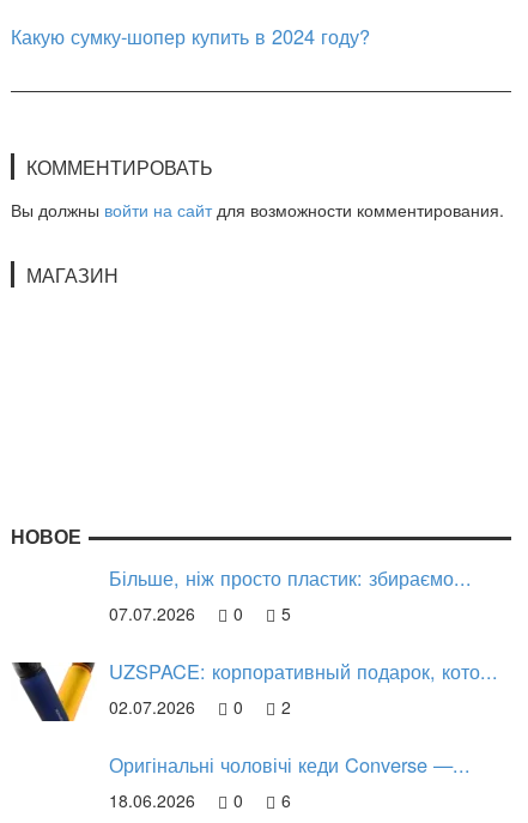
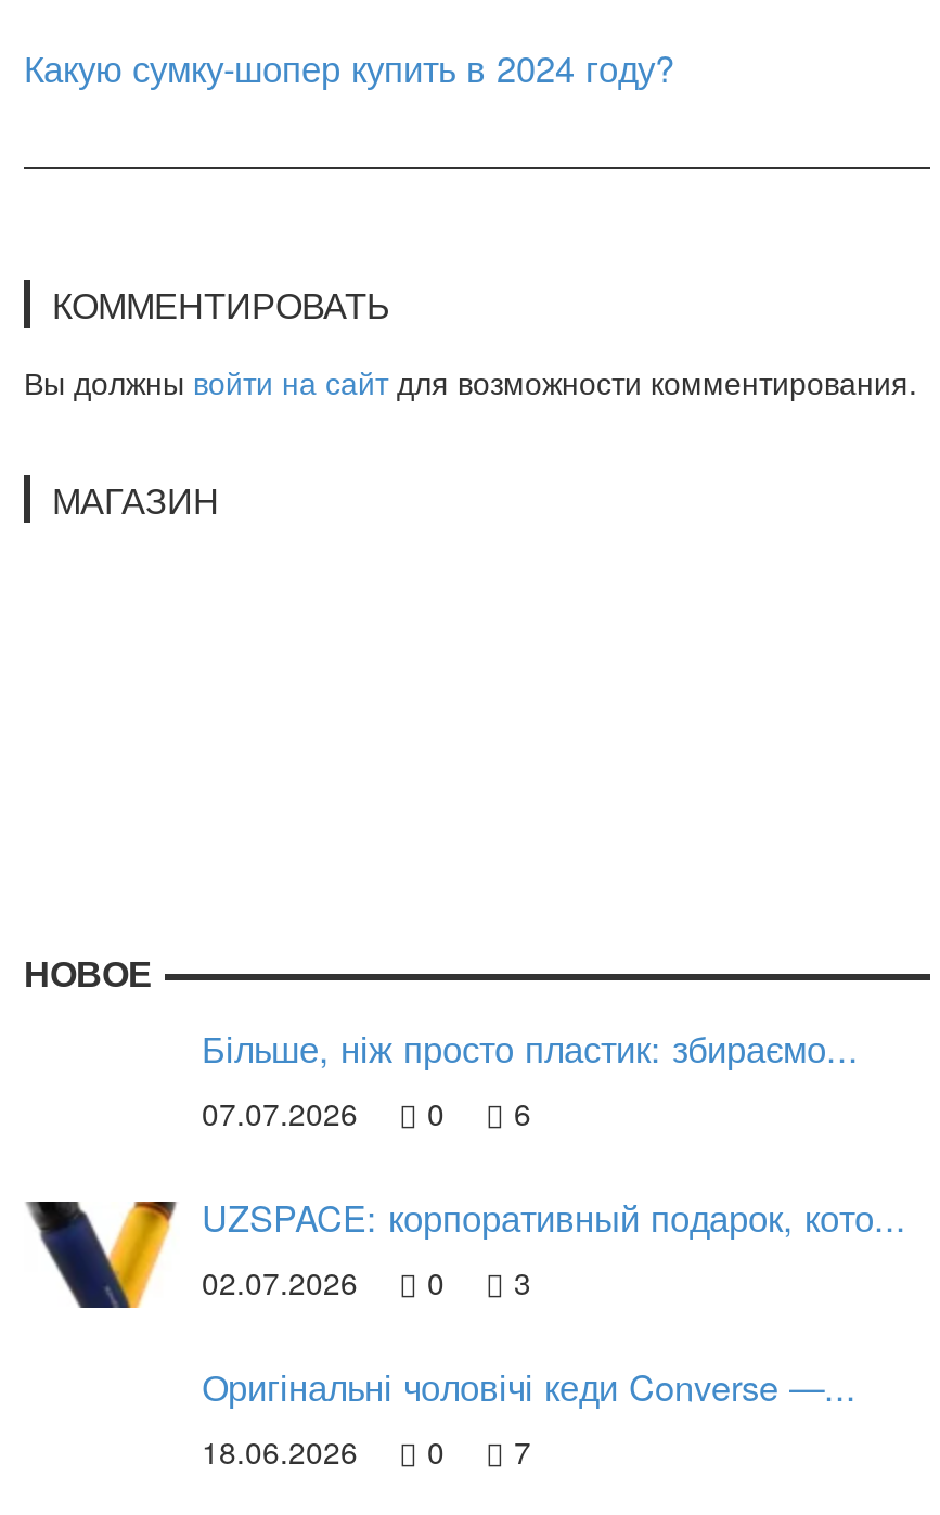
- 07.07.2026 0 5
+ 07.07.2026 0 6

- 02.07.2026 0 2
+ 02.07.2026 0 3

- 18.06.2026 0 6
+ 18.06.2026 0 7
